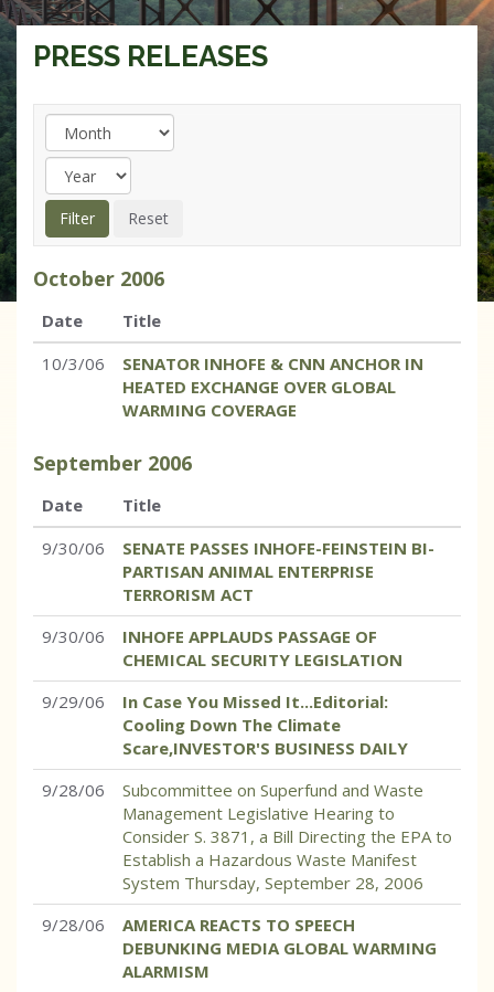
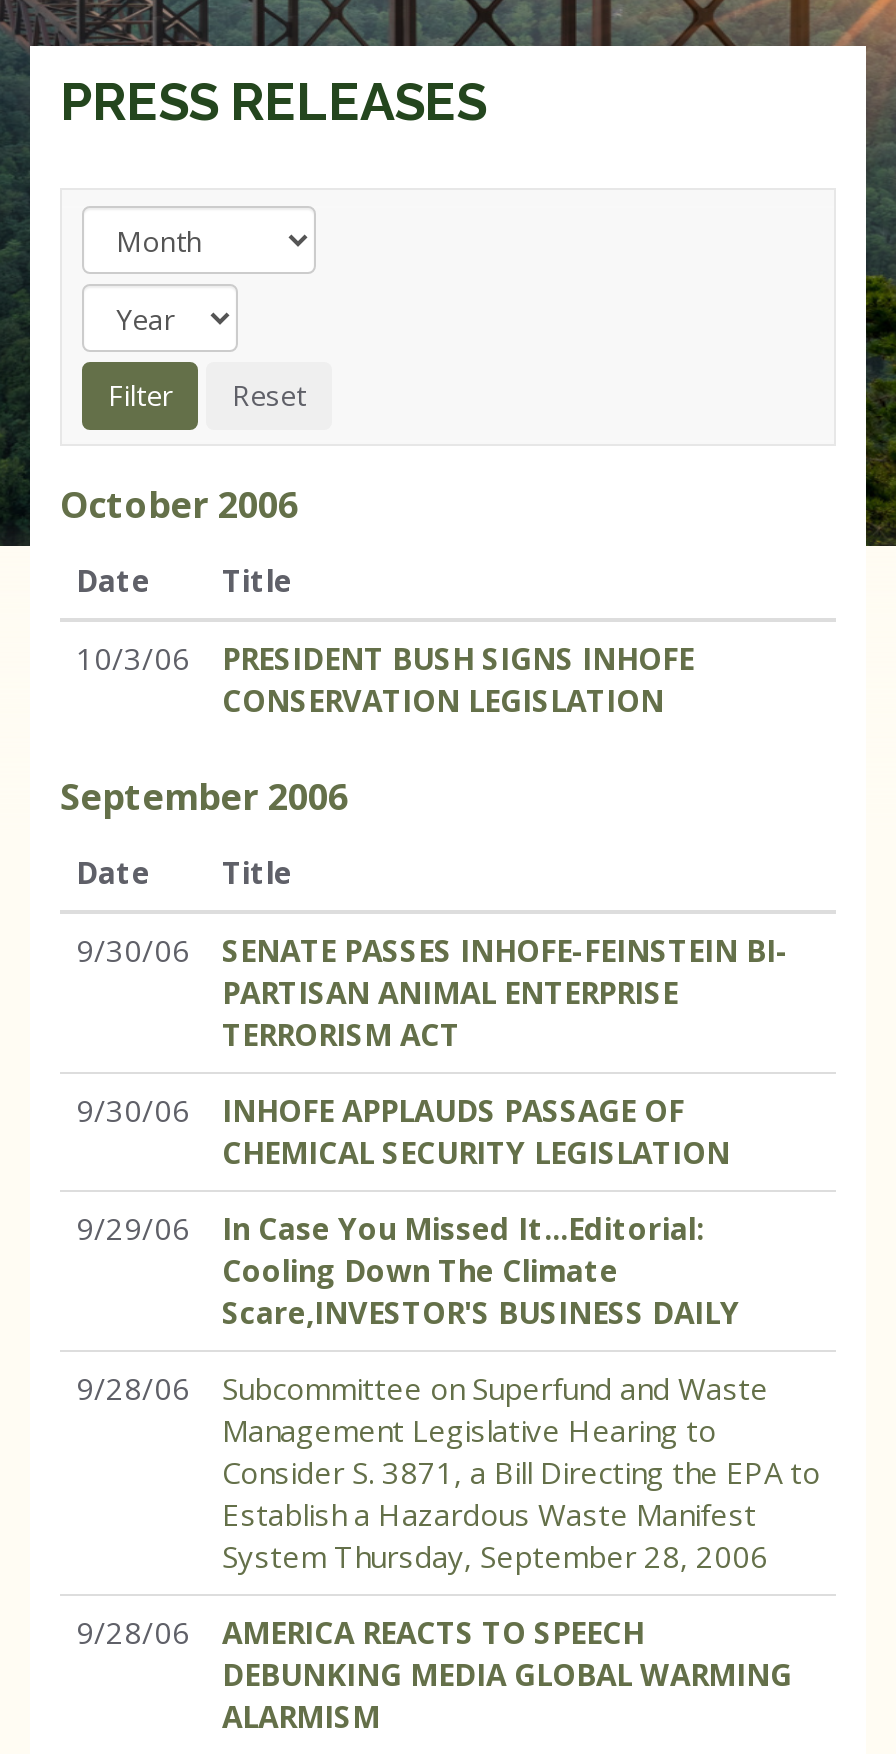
- SENATOR INHOFE & CNN ANCHOR IN
- HEATED EXCHANGE OVER GLOBAL
- WARMING COVERAGE
+ PRESIDENT BUSH SIGNS INHOFE
+ CONSERVATION LEGISLATION
